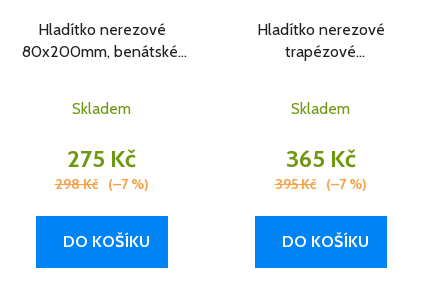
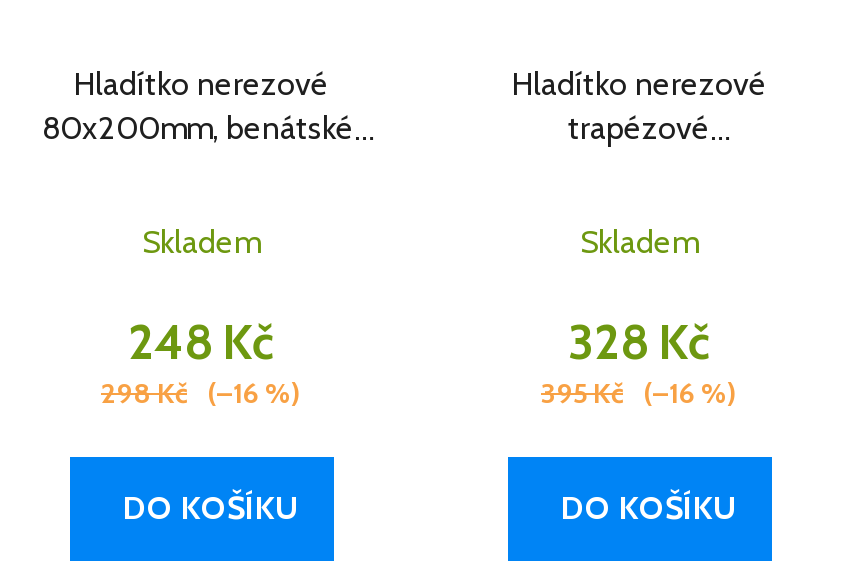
- 275 Kč
+ 248 Kč

- 365 Kč
+ 328 Kč

- 298 Kč (–7 %)
+ 298 Kč (–16 %)

- 395 Kč (–7 %)
+ 395 Kč (–16 %)
